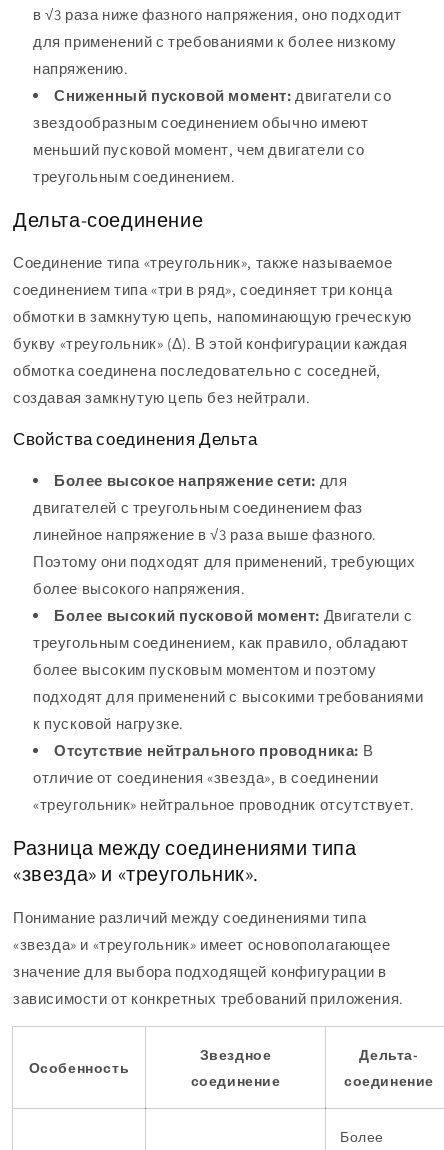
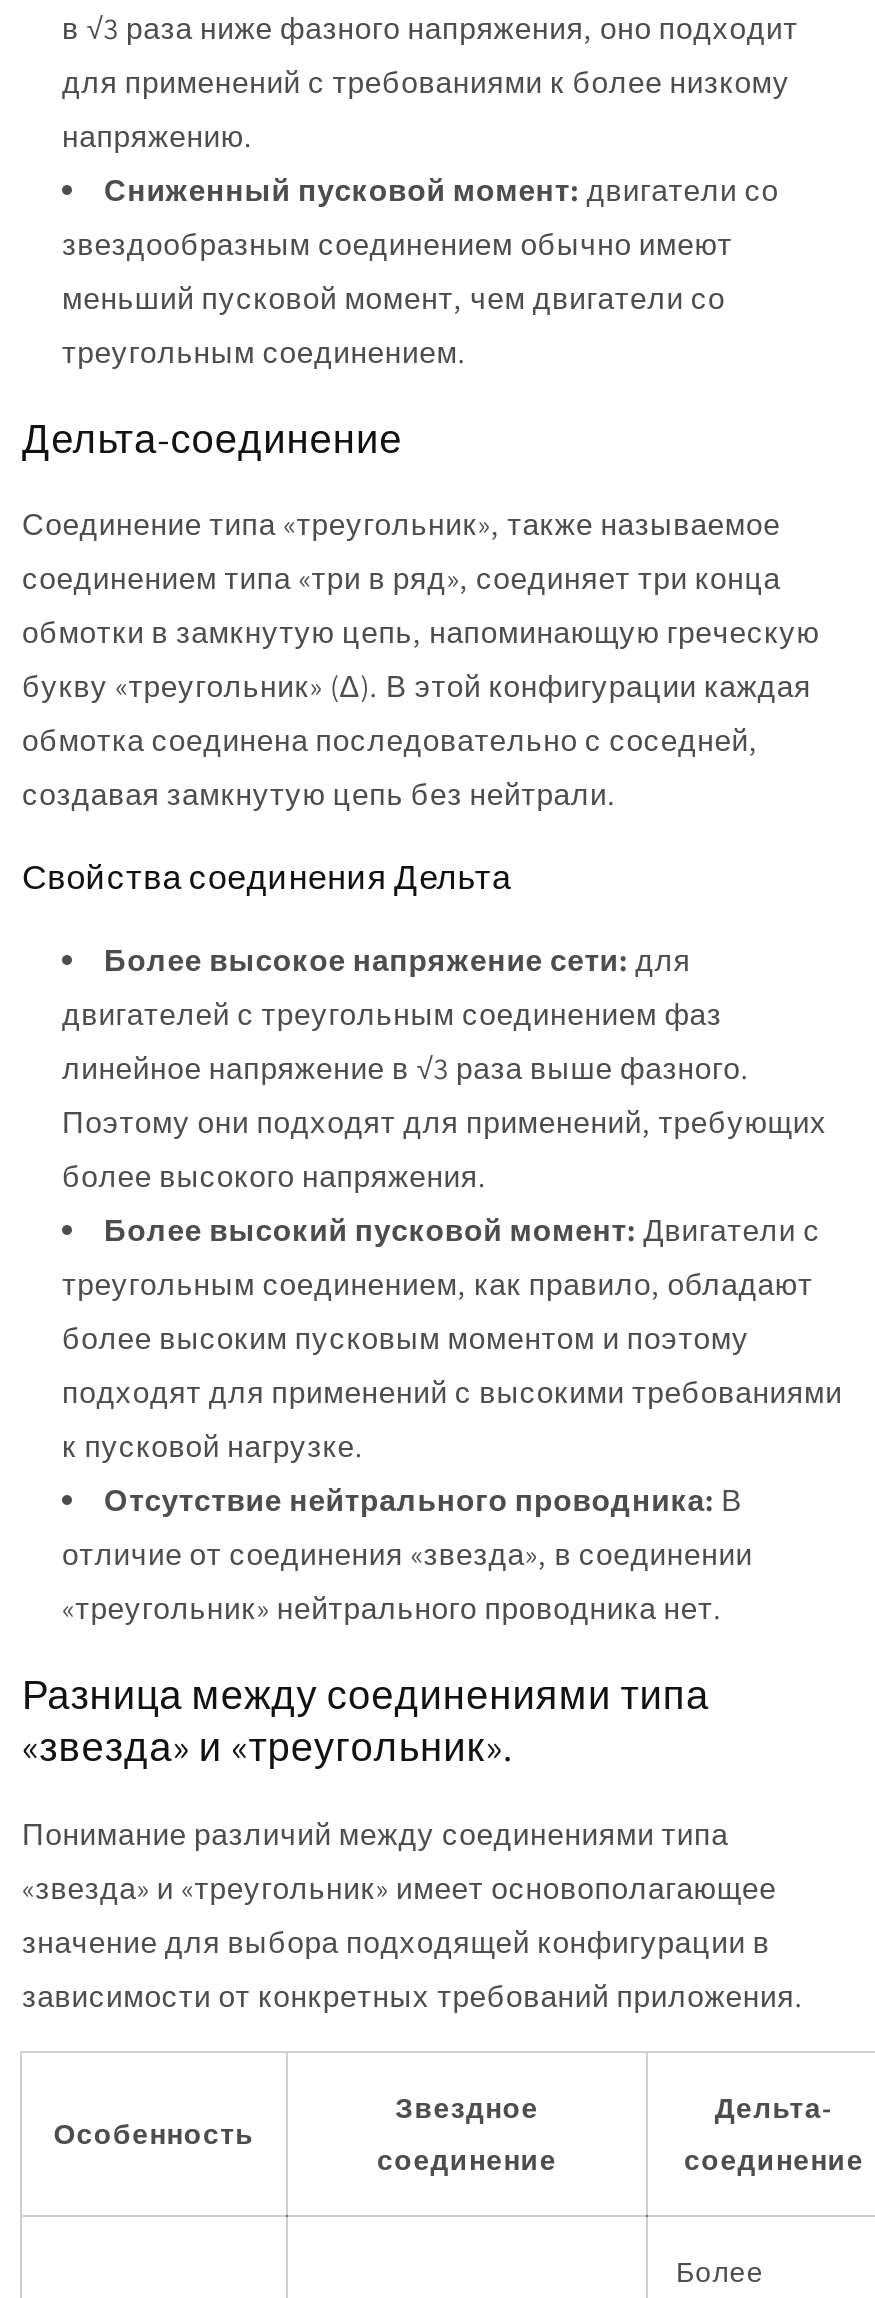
- «треугольник» нейтральное проводник отсутствует.
+ «треугольник» нейтрального проводника нет.
